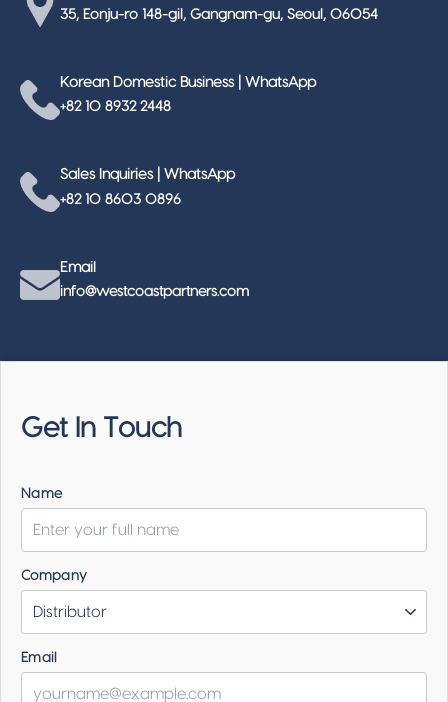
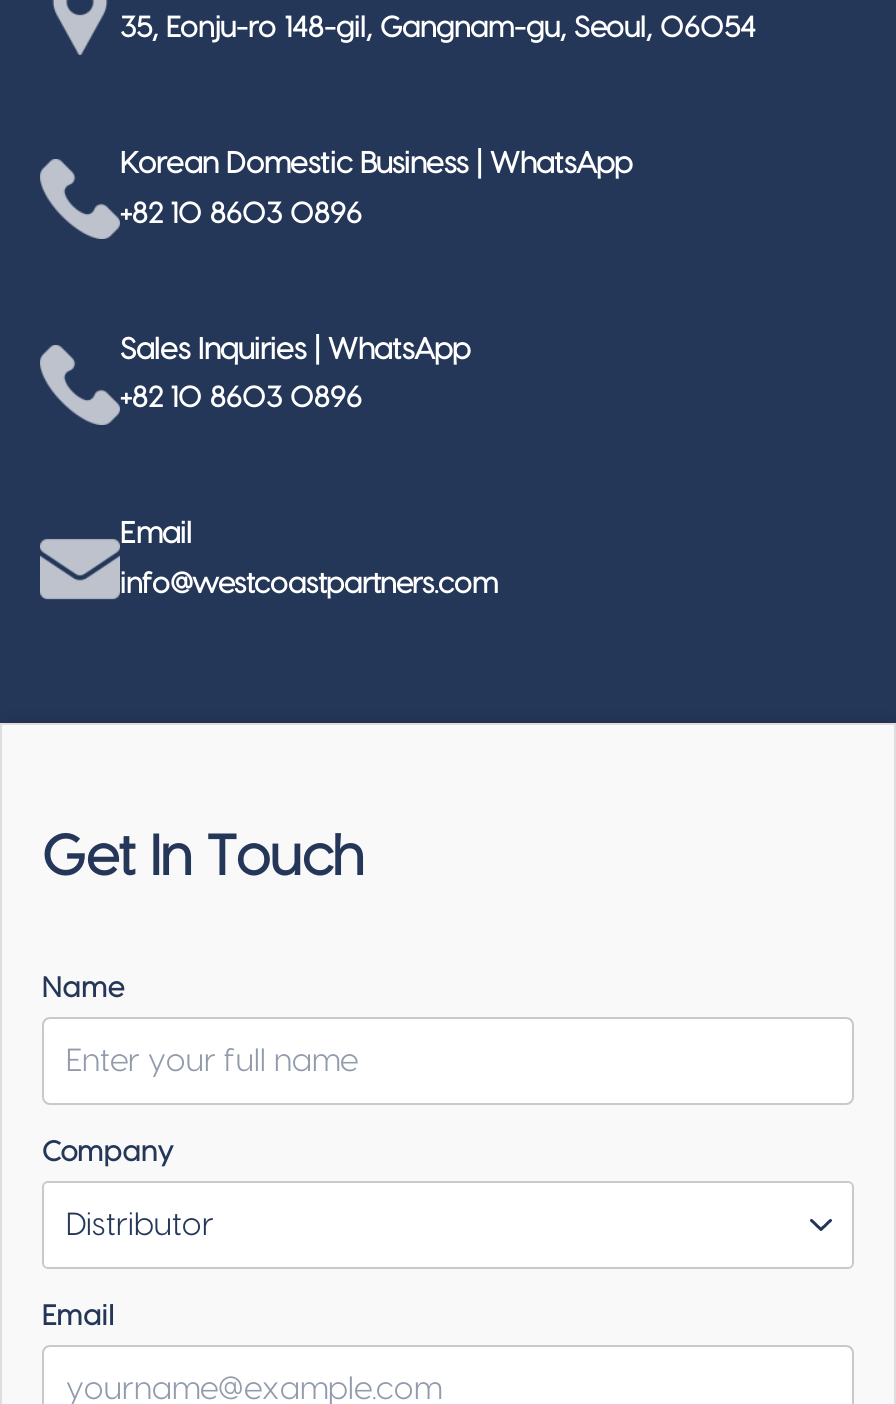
- +82 10 8932 2448
+ +82 10 8603 0896
